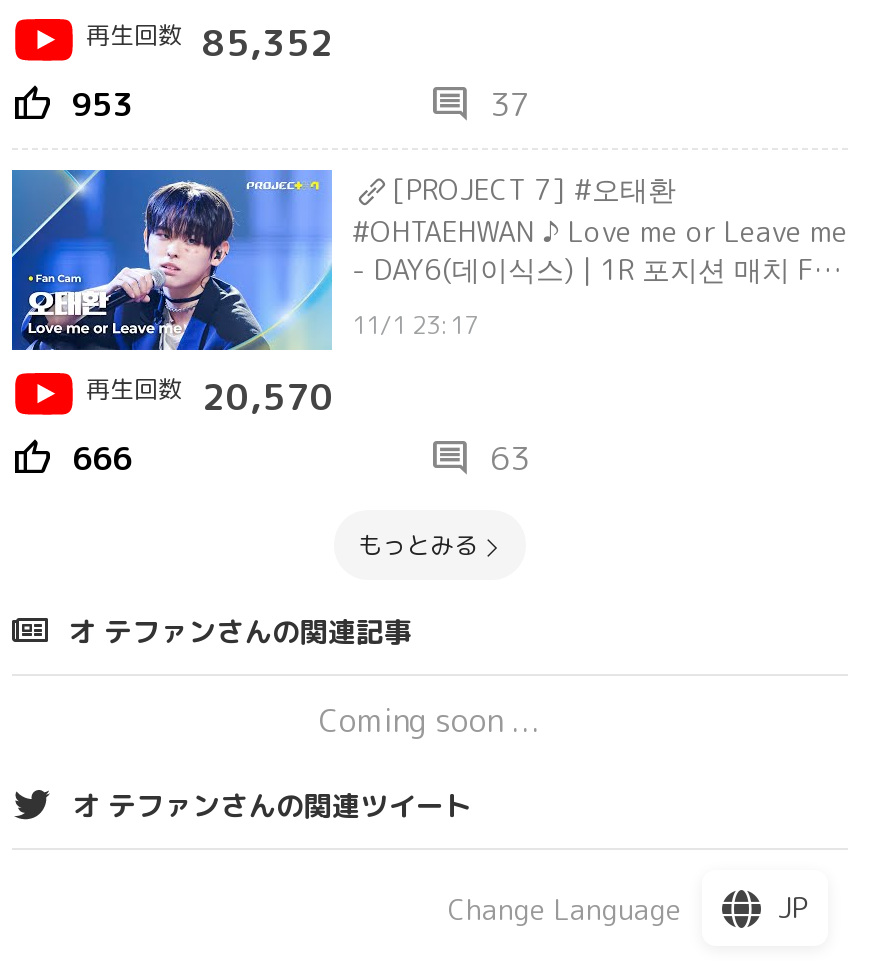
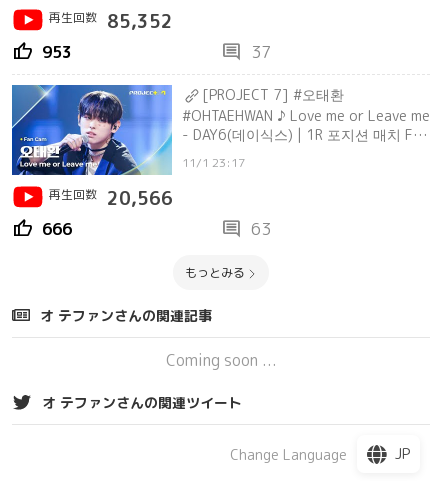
- 再生回数 20,570
+ 再生回数 20,566
